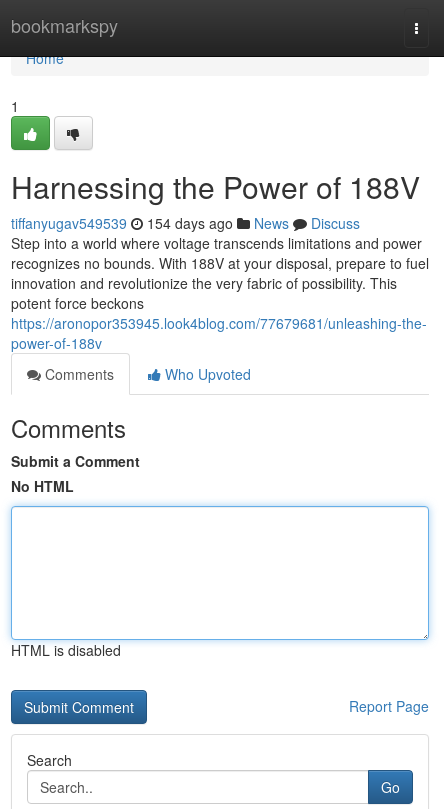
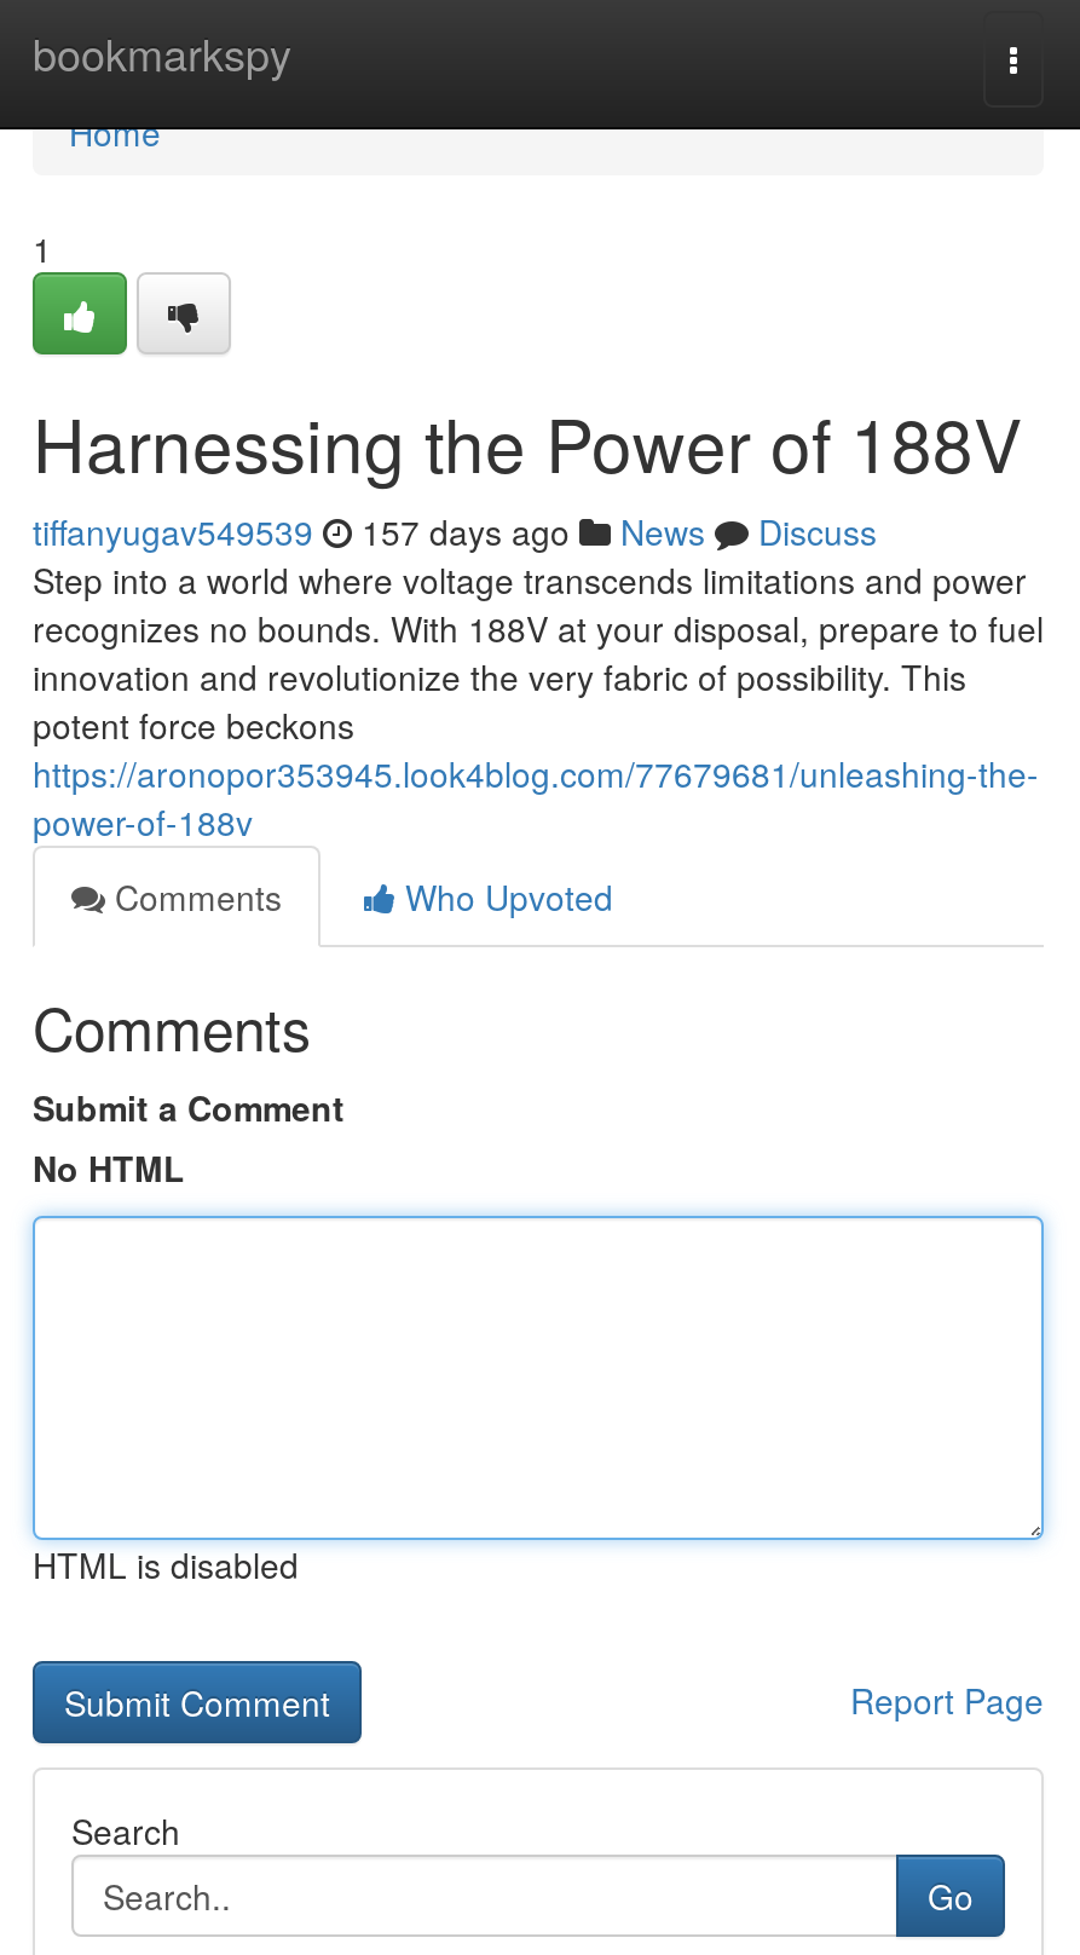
- tiffanyugav549539 154 days ago News Discuss
+ tiffanyugav549539 157 days ago News Discuss
